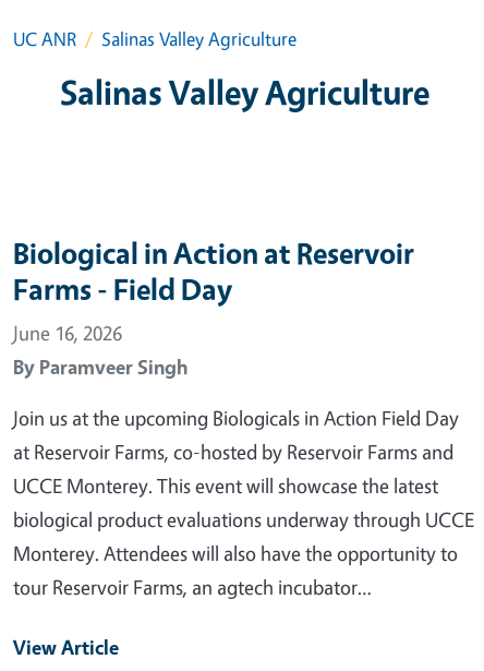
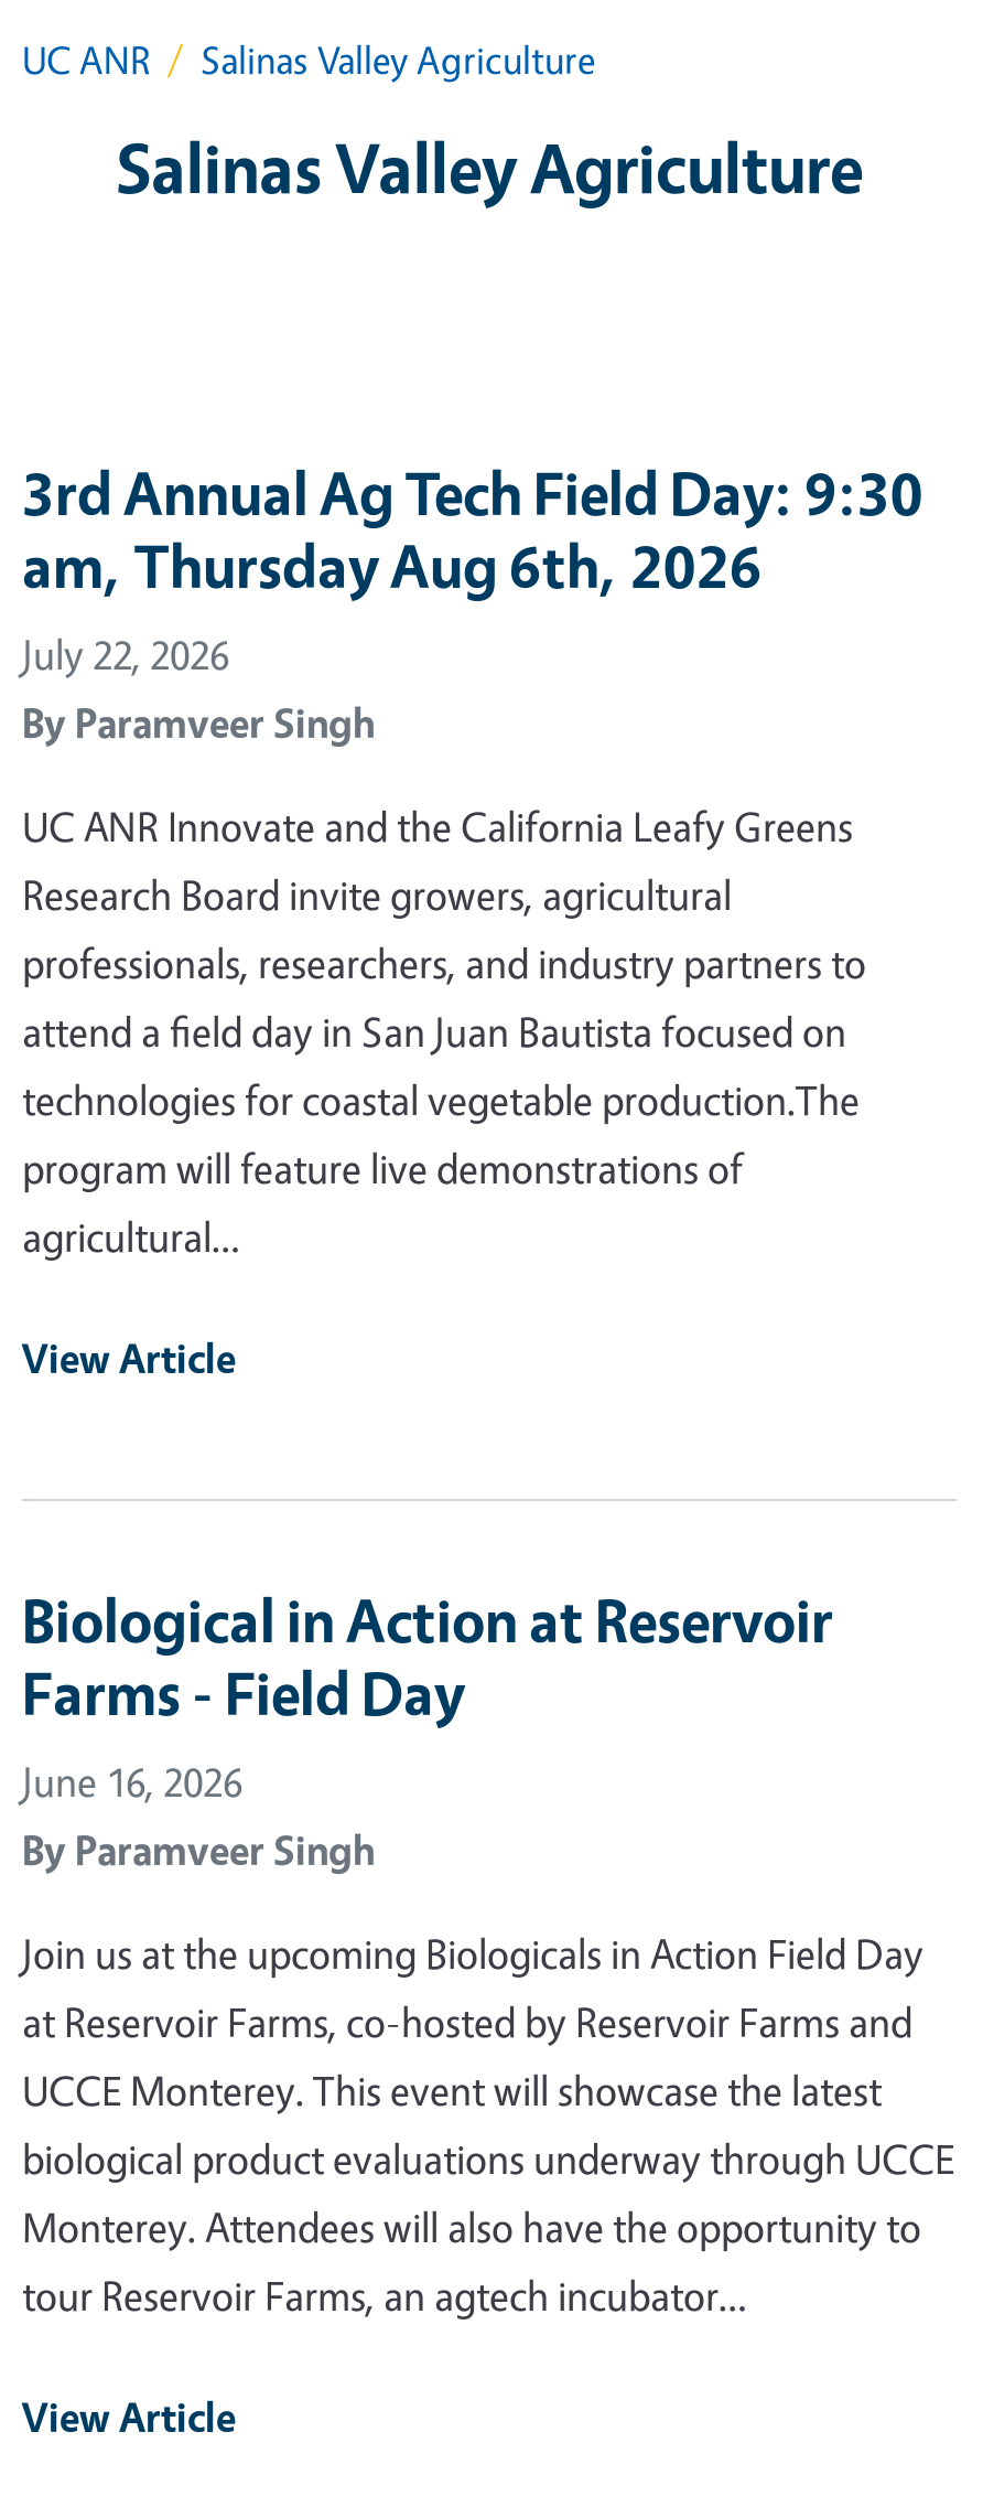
+ 3rd Annual Ag Tech Field Day: 9:30
+ am, Thursday Aug 6th, 2026
+ July 22, 2026
+ By Paramveer Singh
+ UC ANR Innovate and the California Leafy Greens
+ Research Board invite growers, agricultural
+ professionals, researchers, and industry partners to
+ attend a field day in San Juan Bautista focused on
+ technologies for coastal vegetable production.The
+ program will feature live demonstrations of
+ agricultural…
+ View Article
